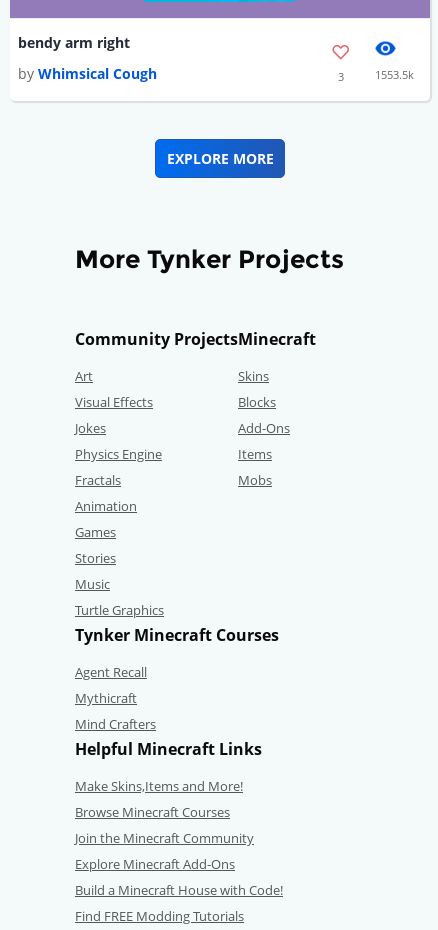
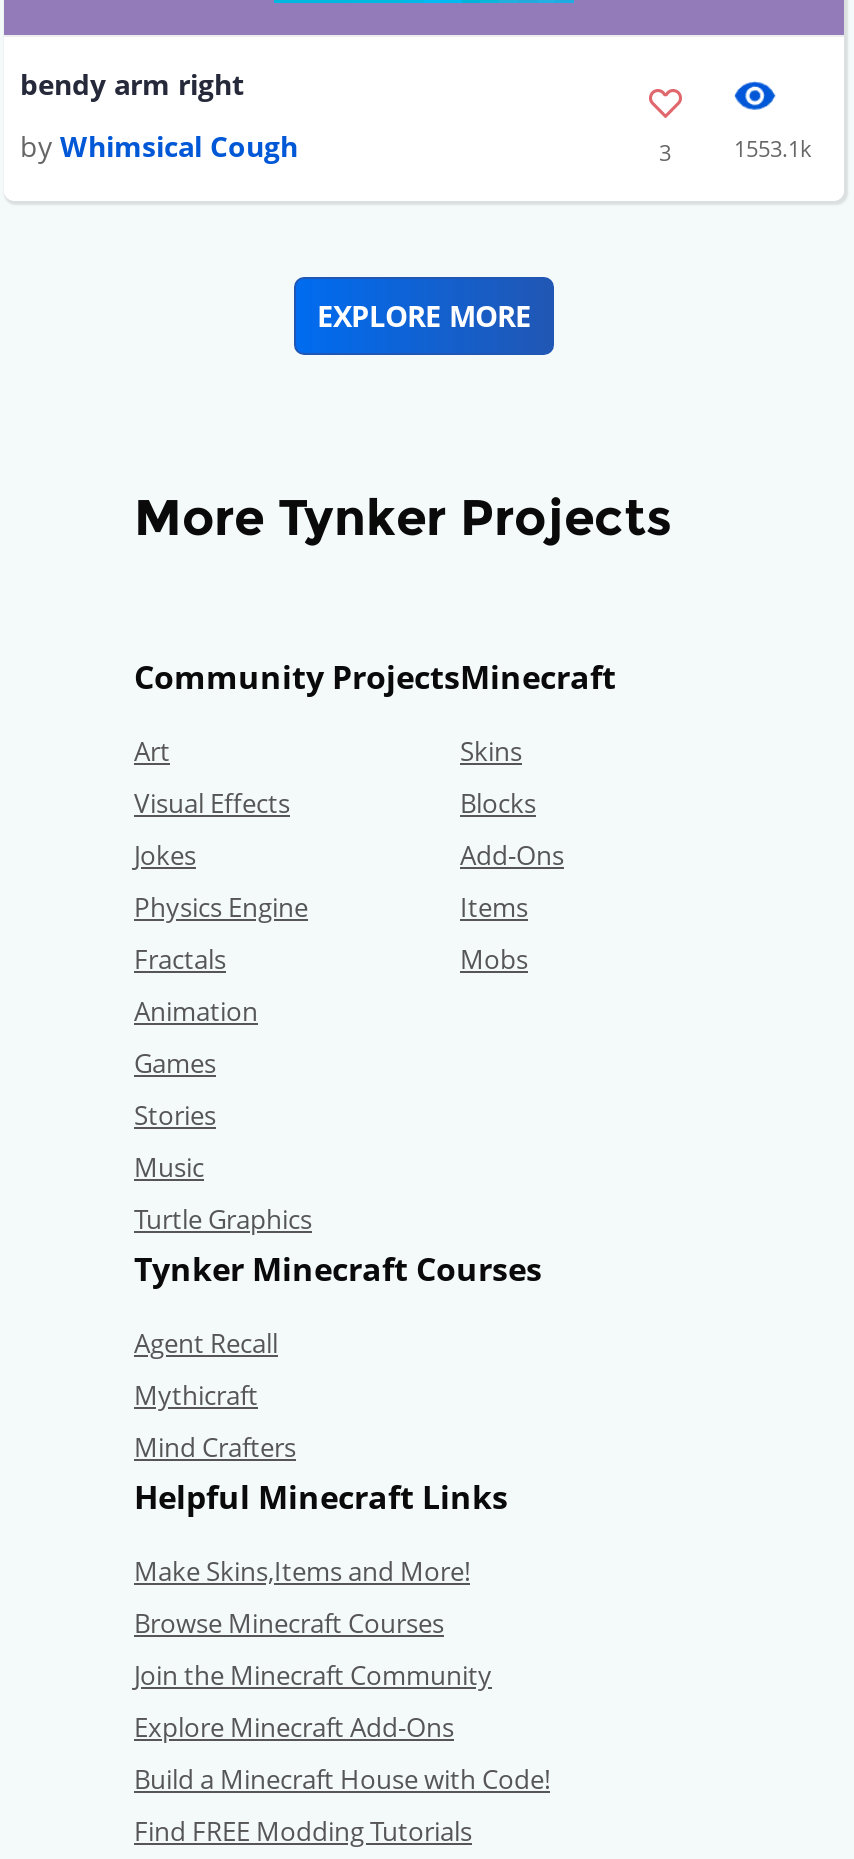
- 1553.5k
+ 1553.1k
